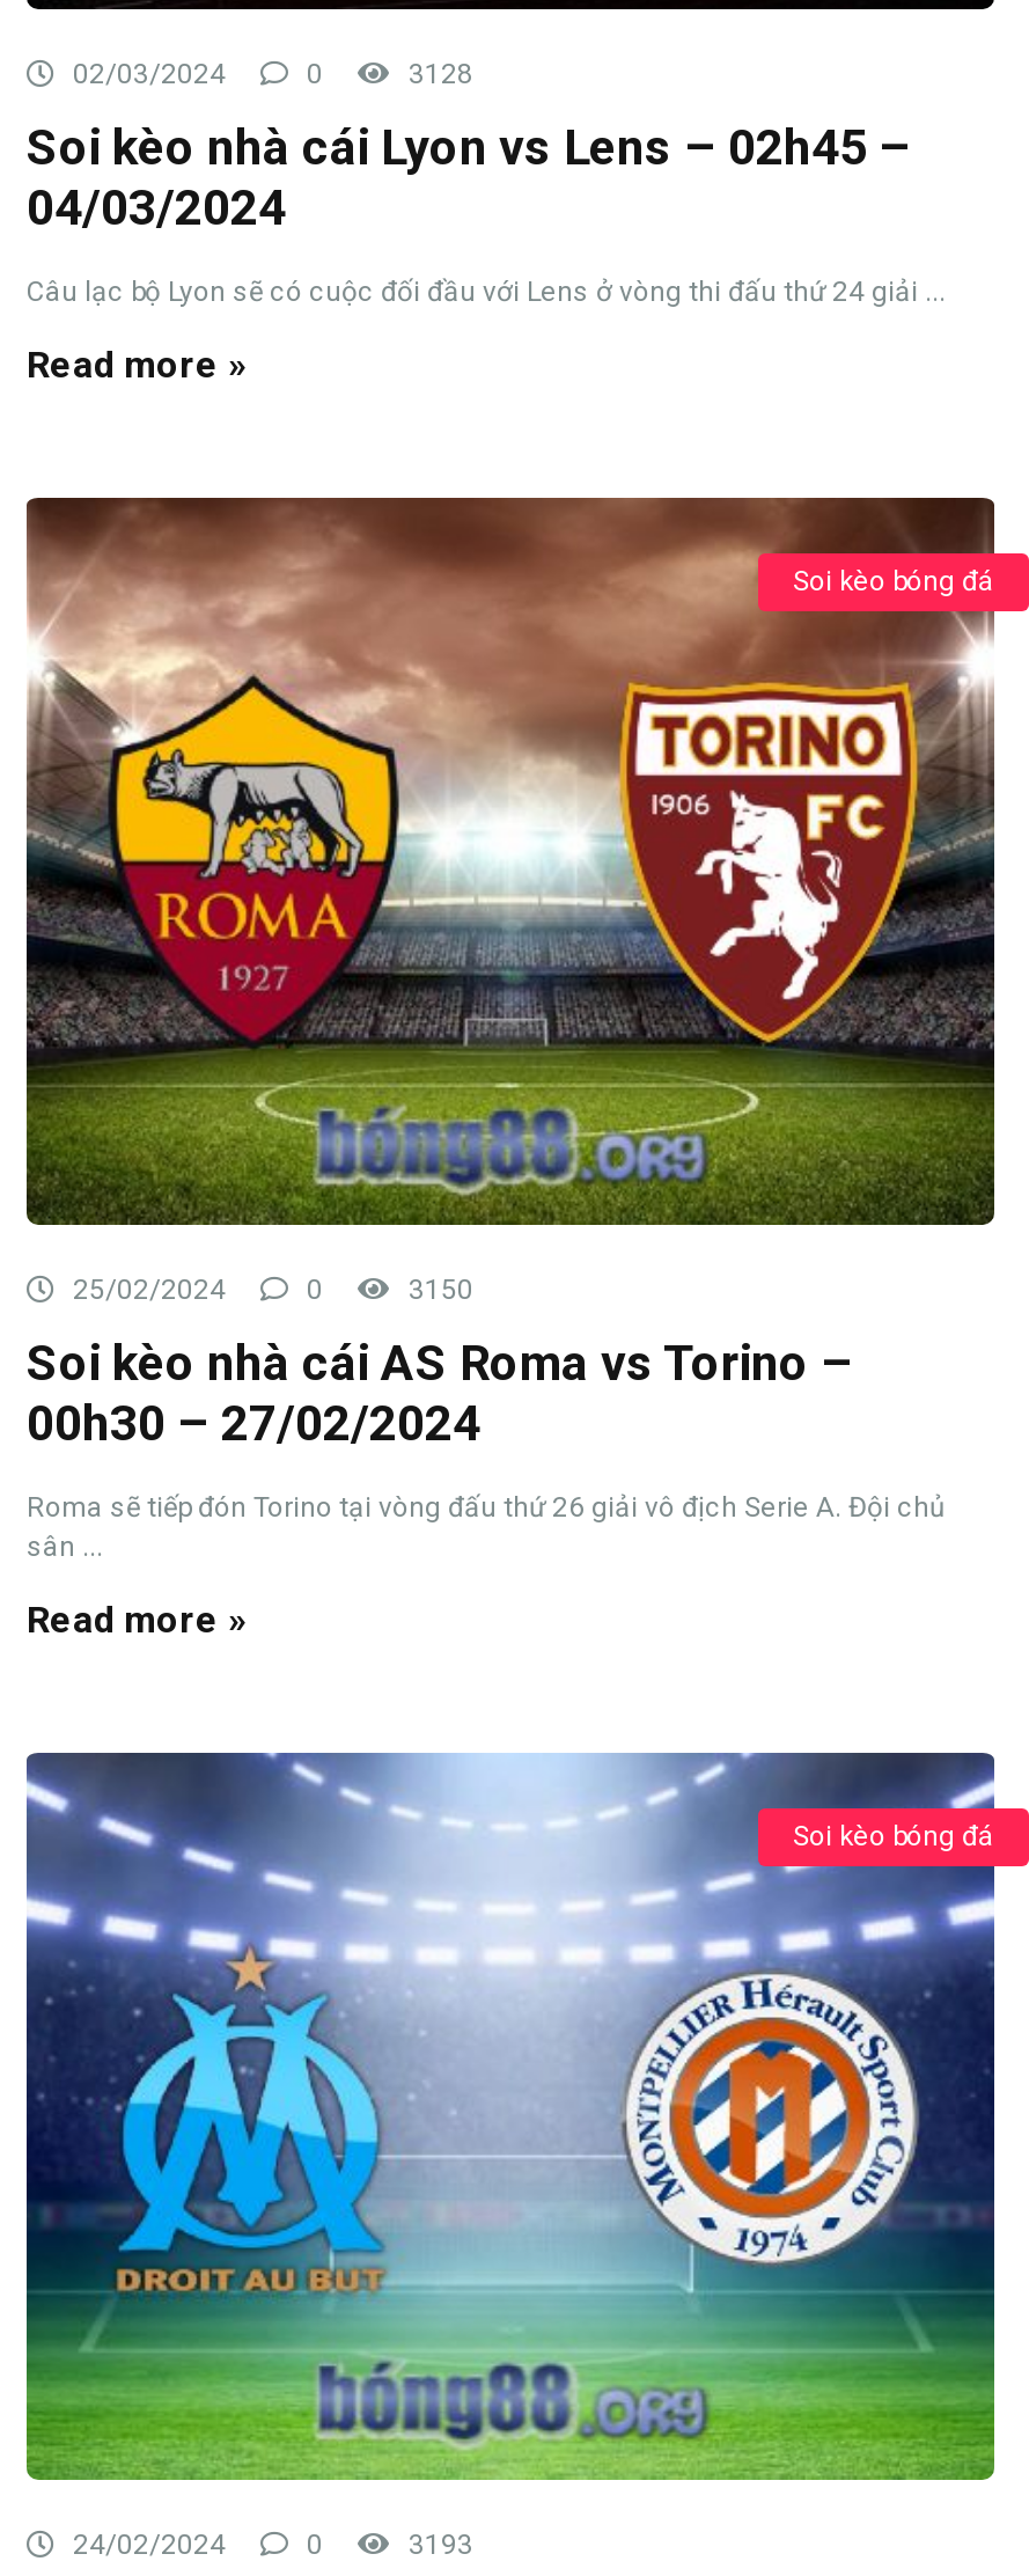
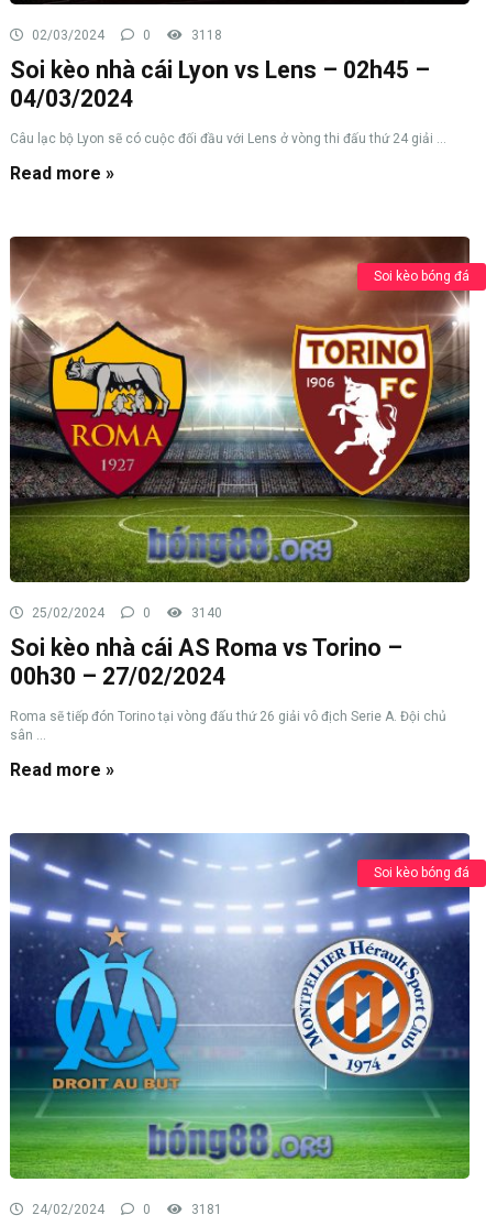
- 3128
+ 3118

- 3150
+ 3140

- 3193
+ 3181
